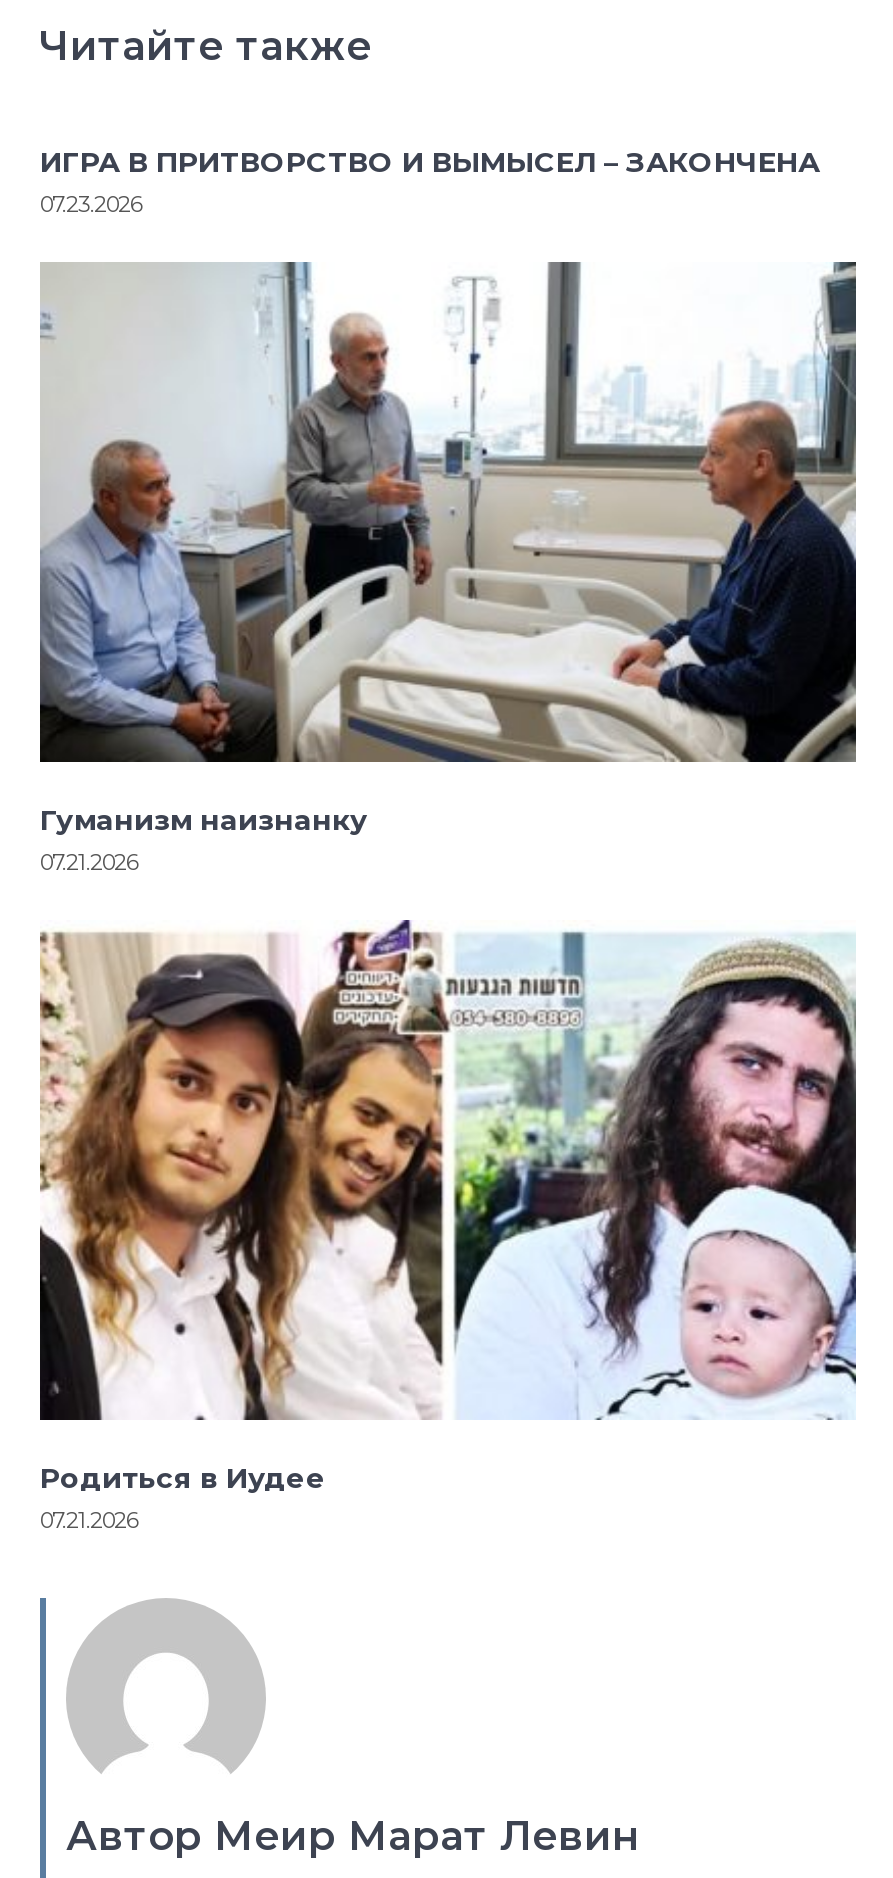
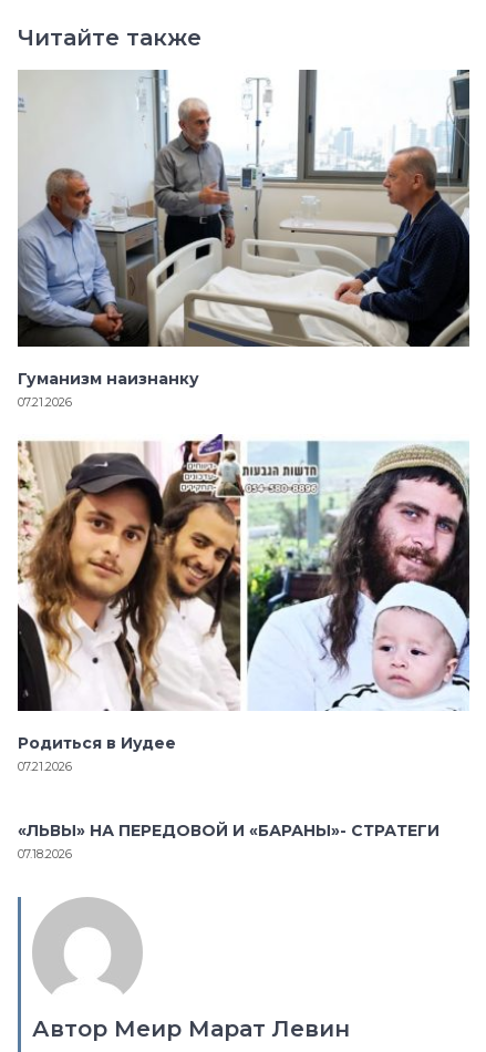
- ИГРА В ПРИТВОРСТВО И ВЫМЫСЕЛ – ЗАКОНЧЕНА
- 07.23.2026

moved up: [image] | Гуманизм наизнанку | 07.21.2026 | Родиться в Иудее | 07.21.2026

+ «ЛЬВЫ» НА ПЕРЕДОВОЙ И «БАРАНЫ»- СТРАТЕГИ
+ 07.18.2026
